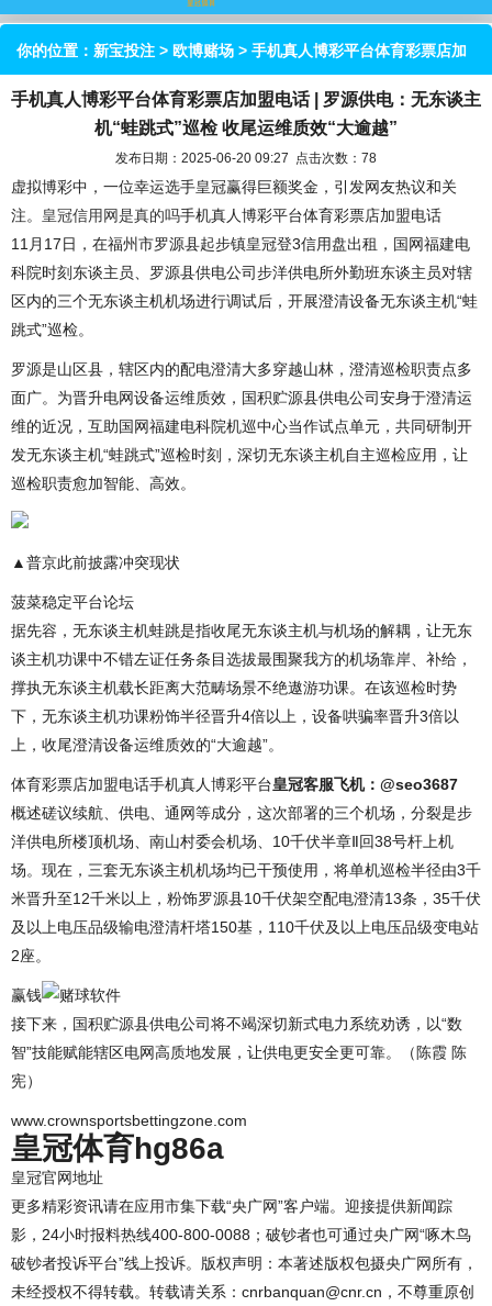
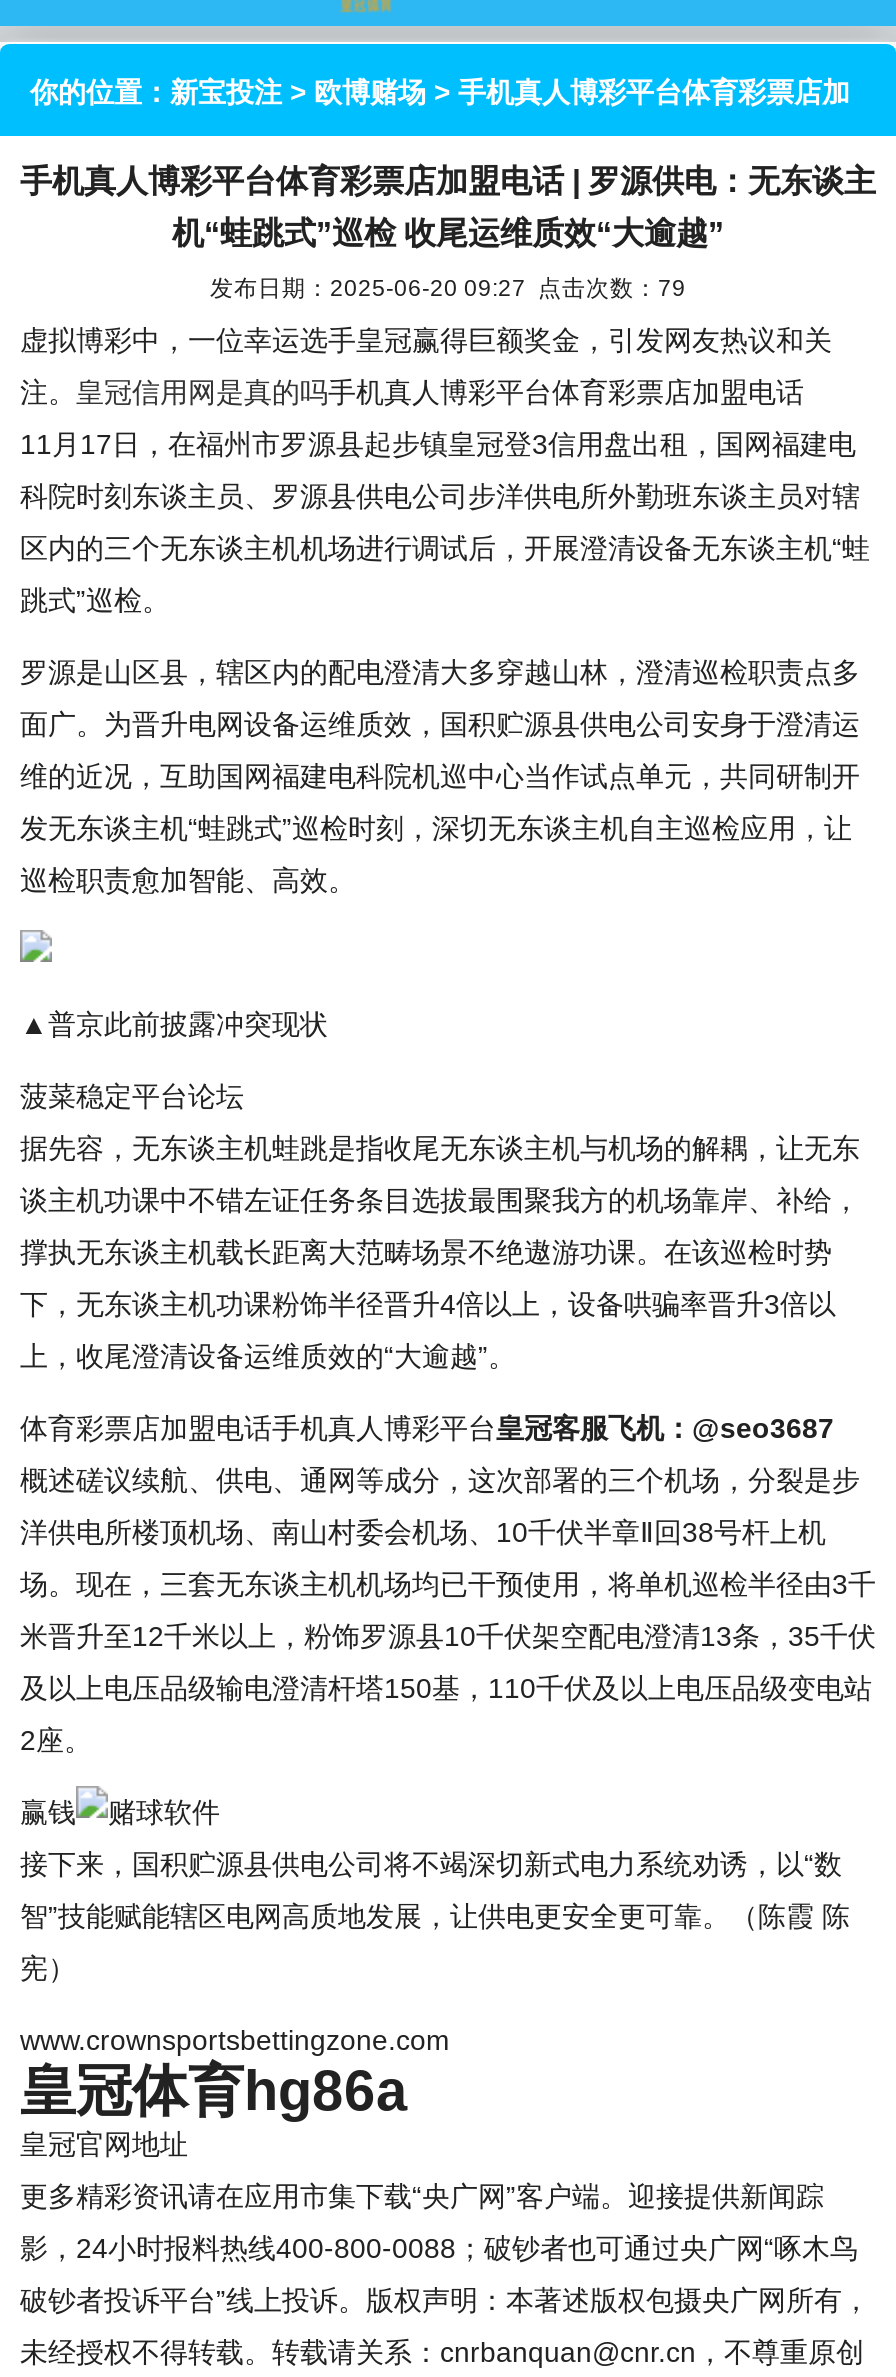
- 发布日期：2025-06-20 09:27 点击次数：78
+ 发布日期：2025-06-20 09:27 点击次数：79
